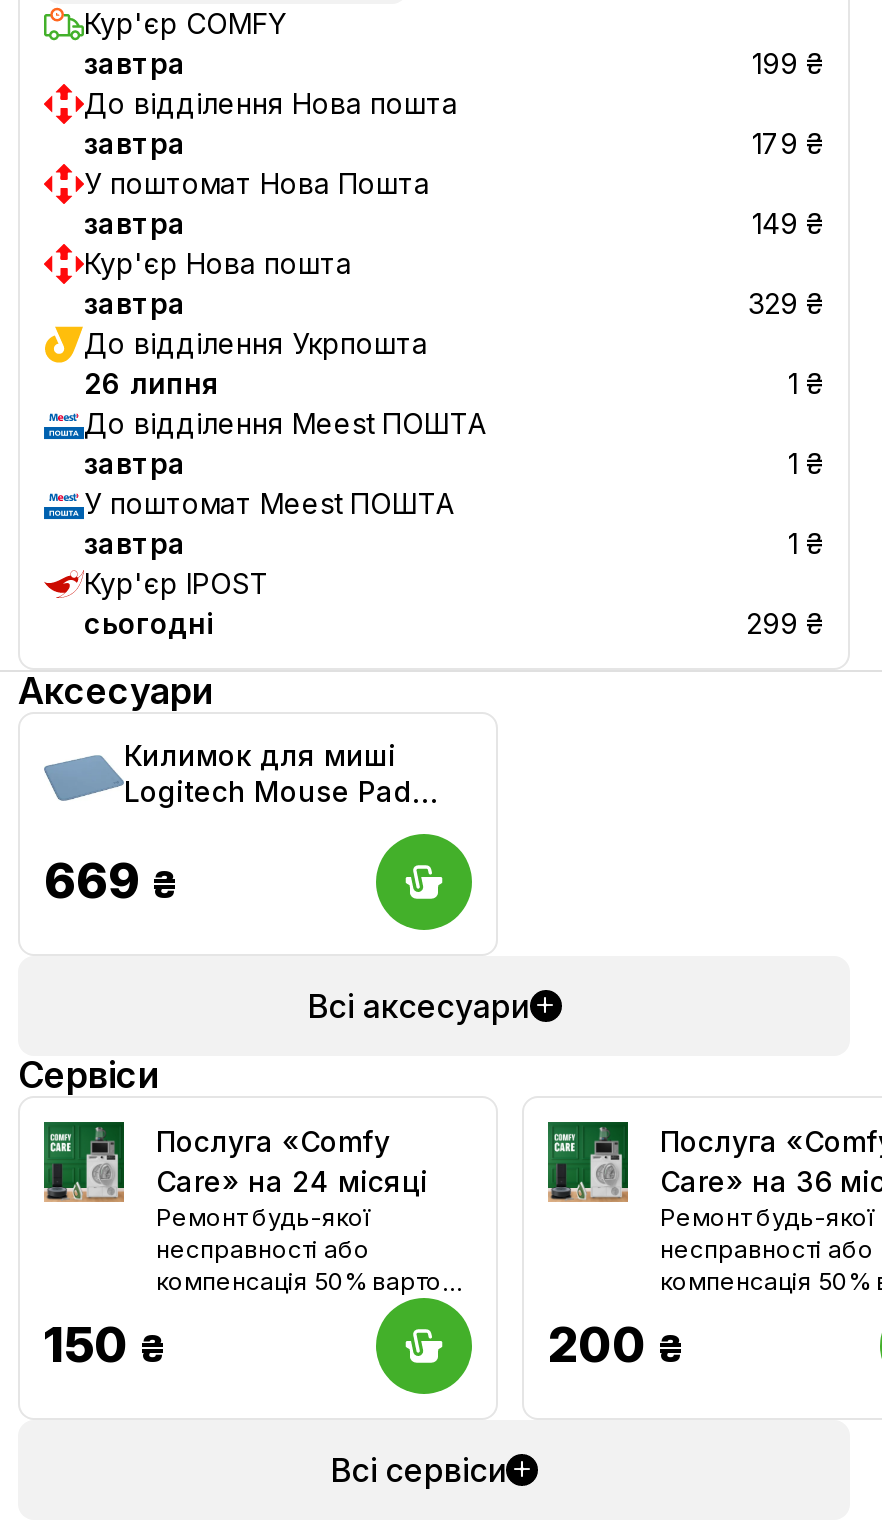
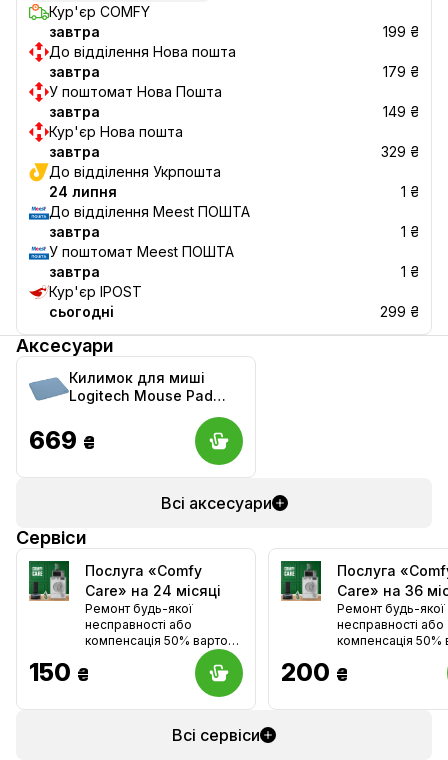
- 26 липня
+ 24 липня
